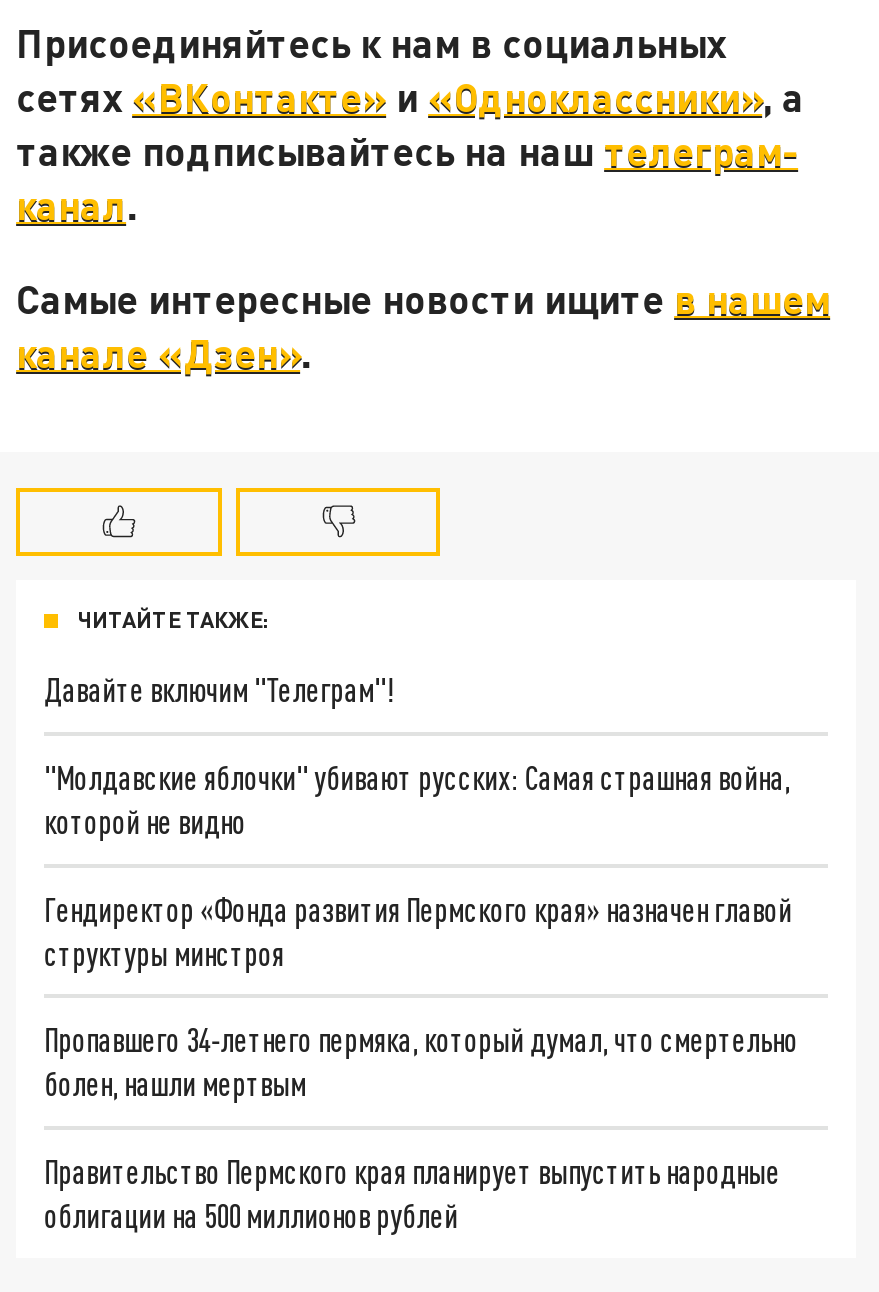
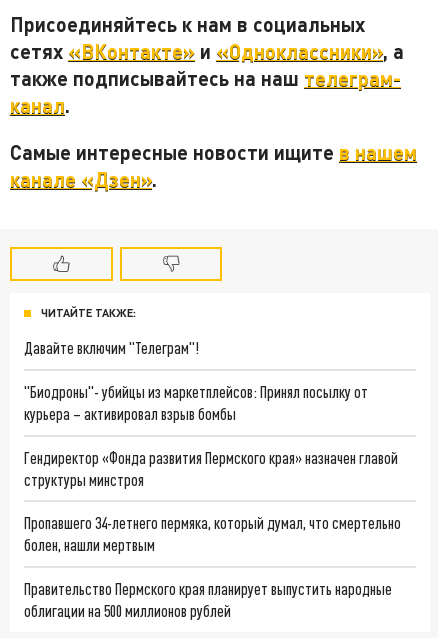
- "Молдавские яблочки" убивают русских: Самая страшная война,
- которой не видно
+ "Биодроны"- убийцы из маркетплейсов: Принял посылку от
+ курьера – активировал взрыв бомбы
